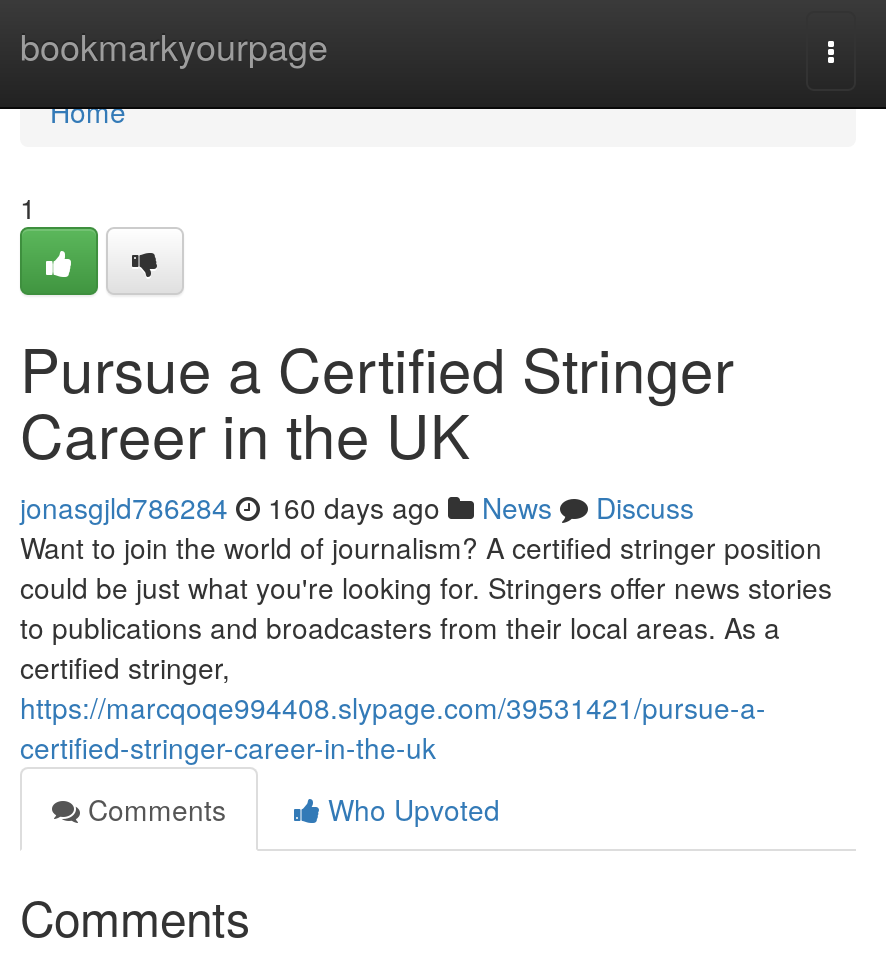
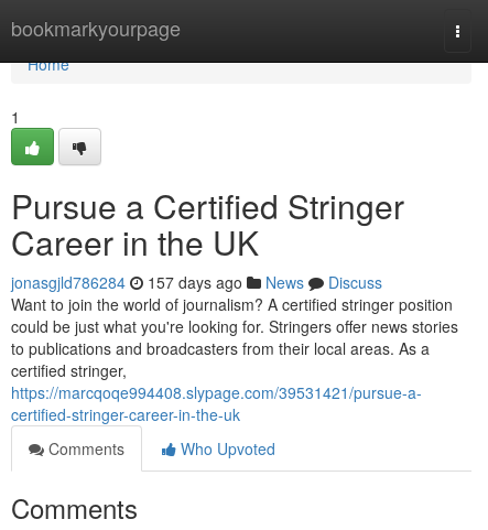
- jonasgjld786284 160 days ago News Discuss
+ jonasgjld786284 157 days ago News Discuss
